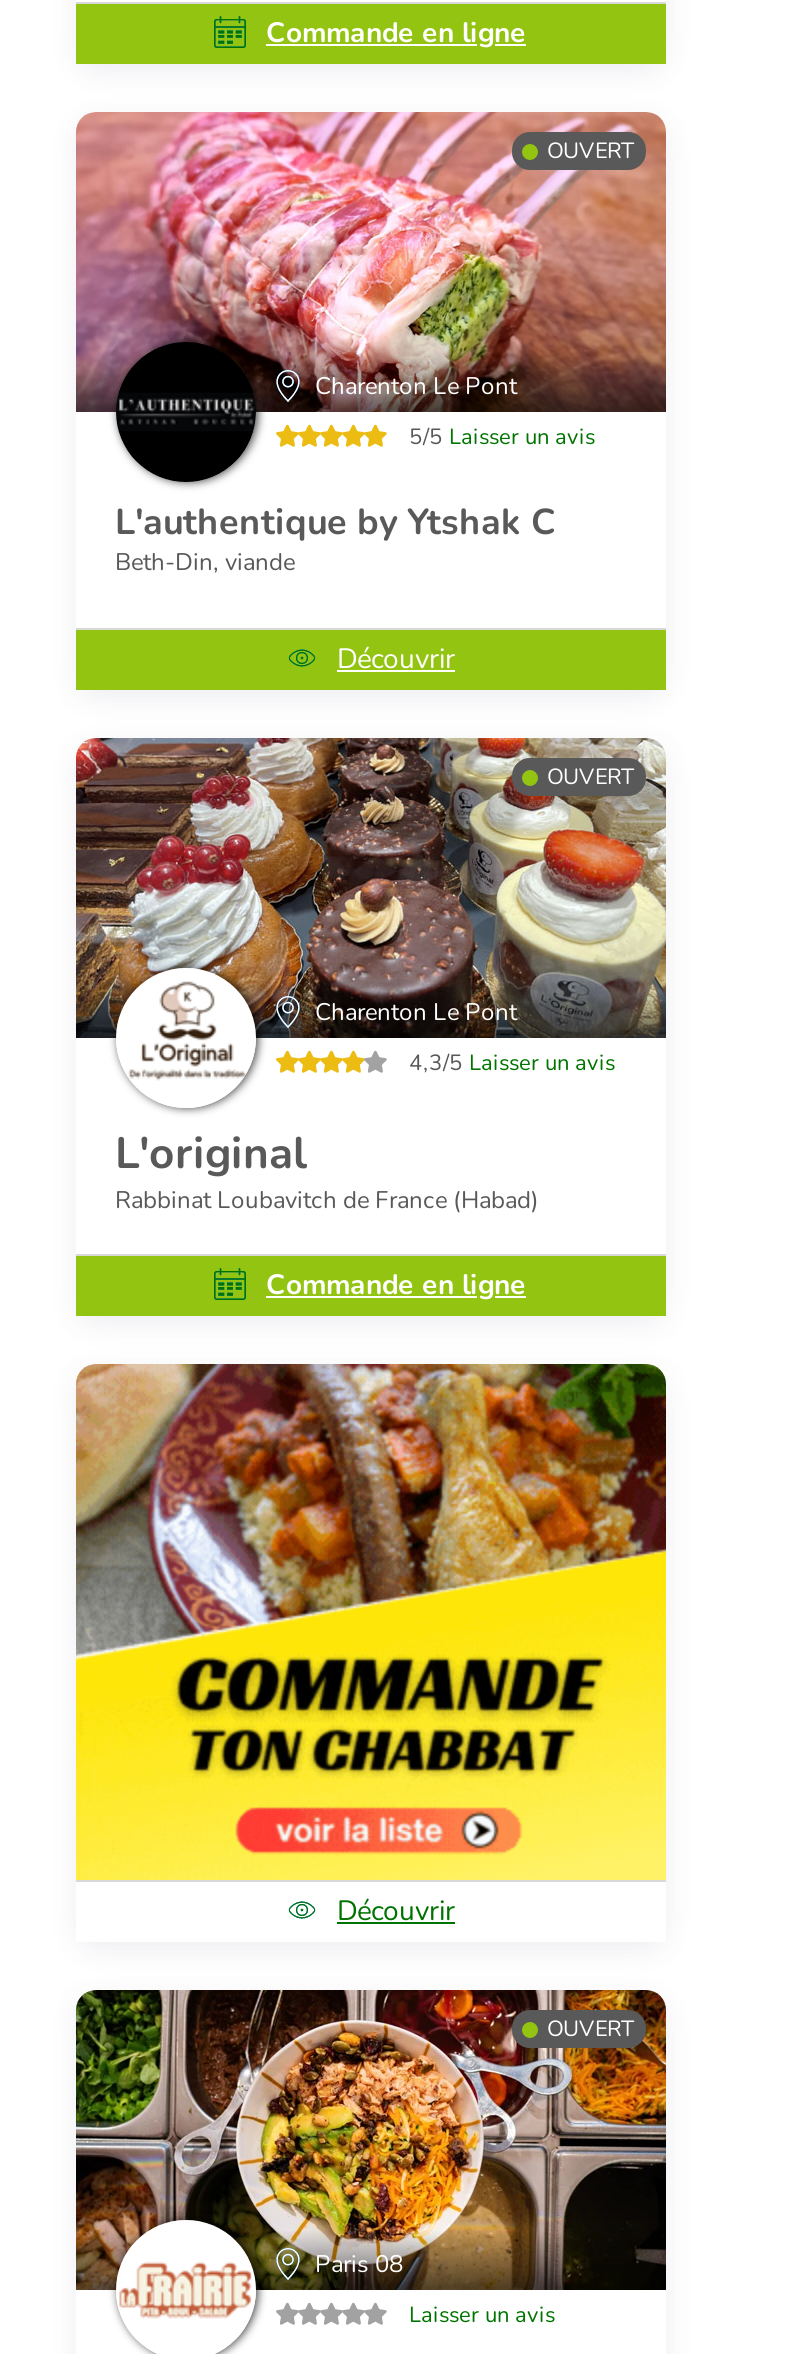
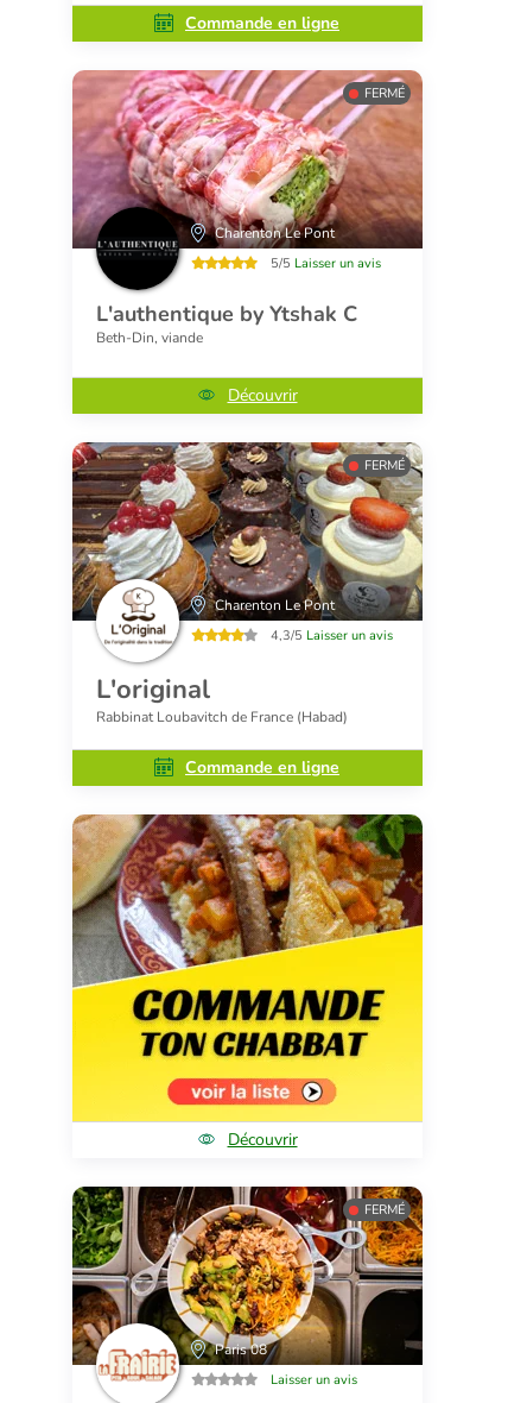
- OUVERT
+ FERMÉ

- OUVERT
+ FERMÉ

- OUVERT
+ FERMÉ
